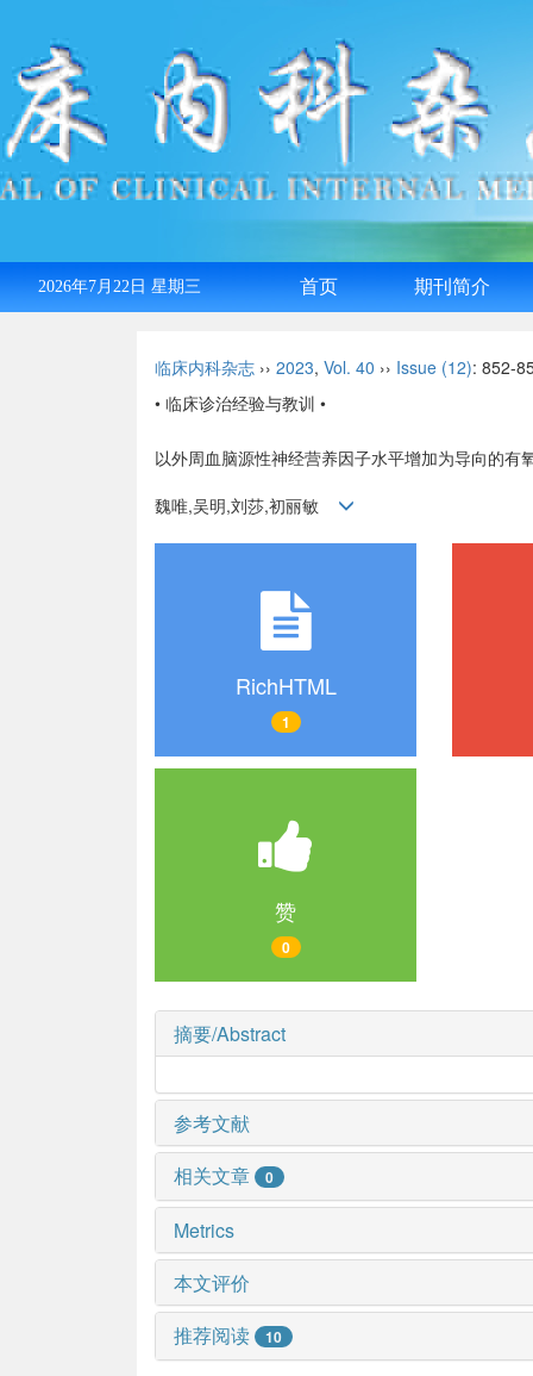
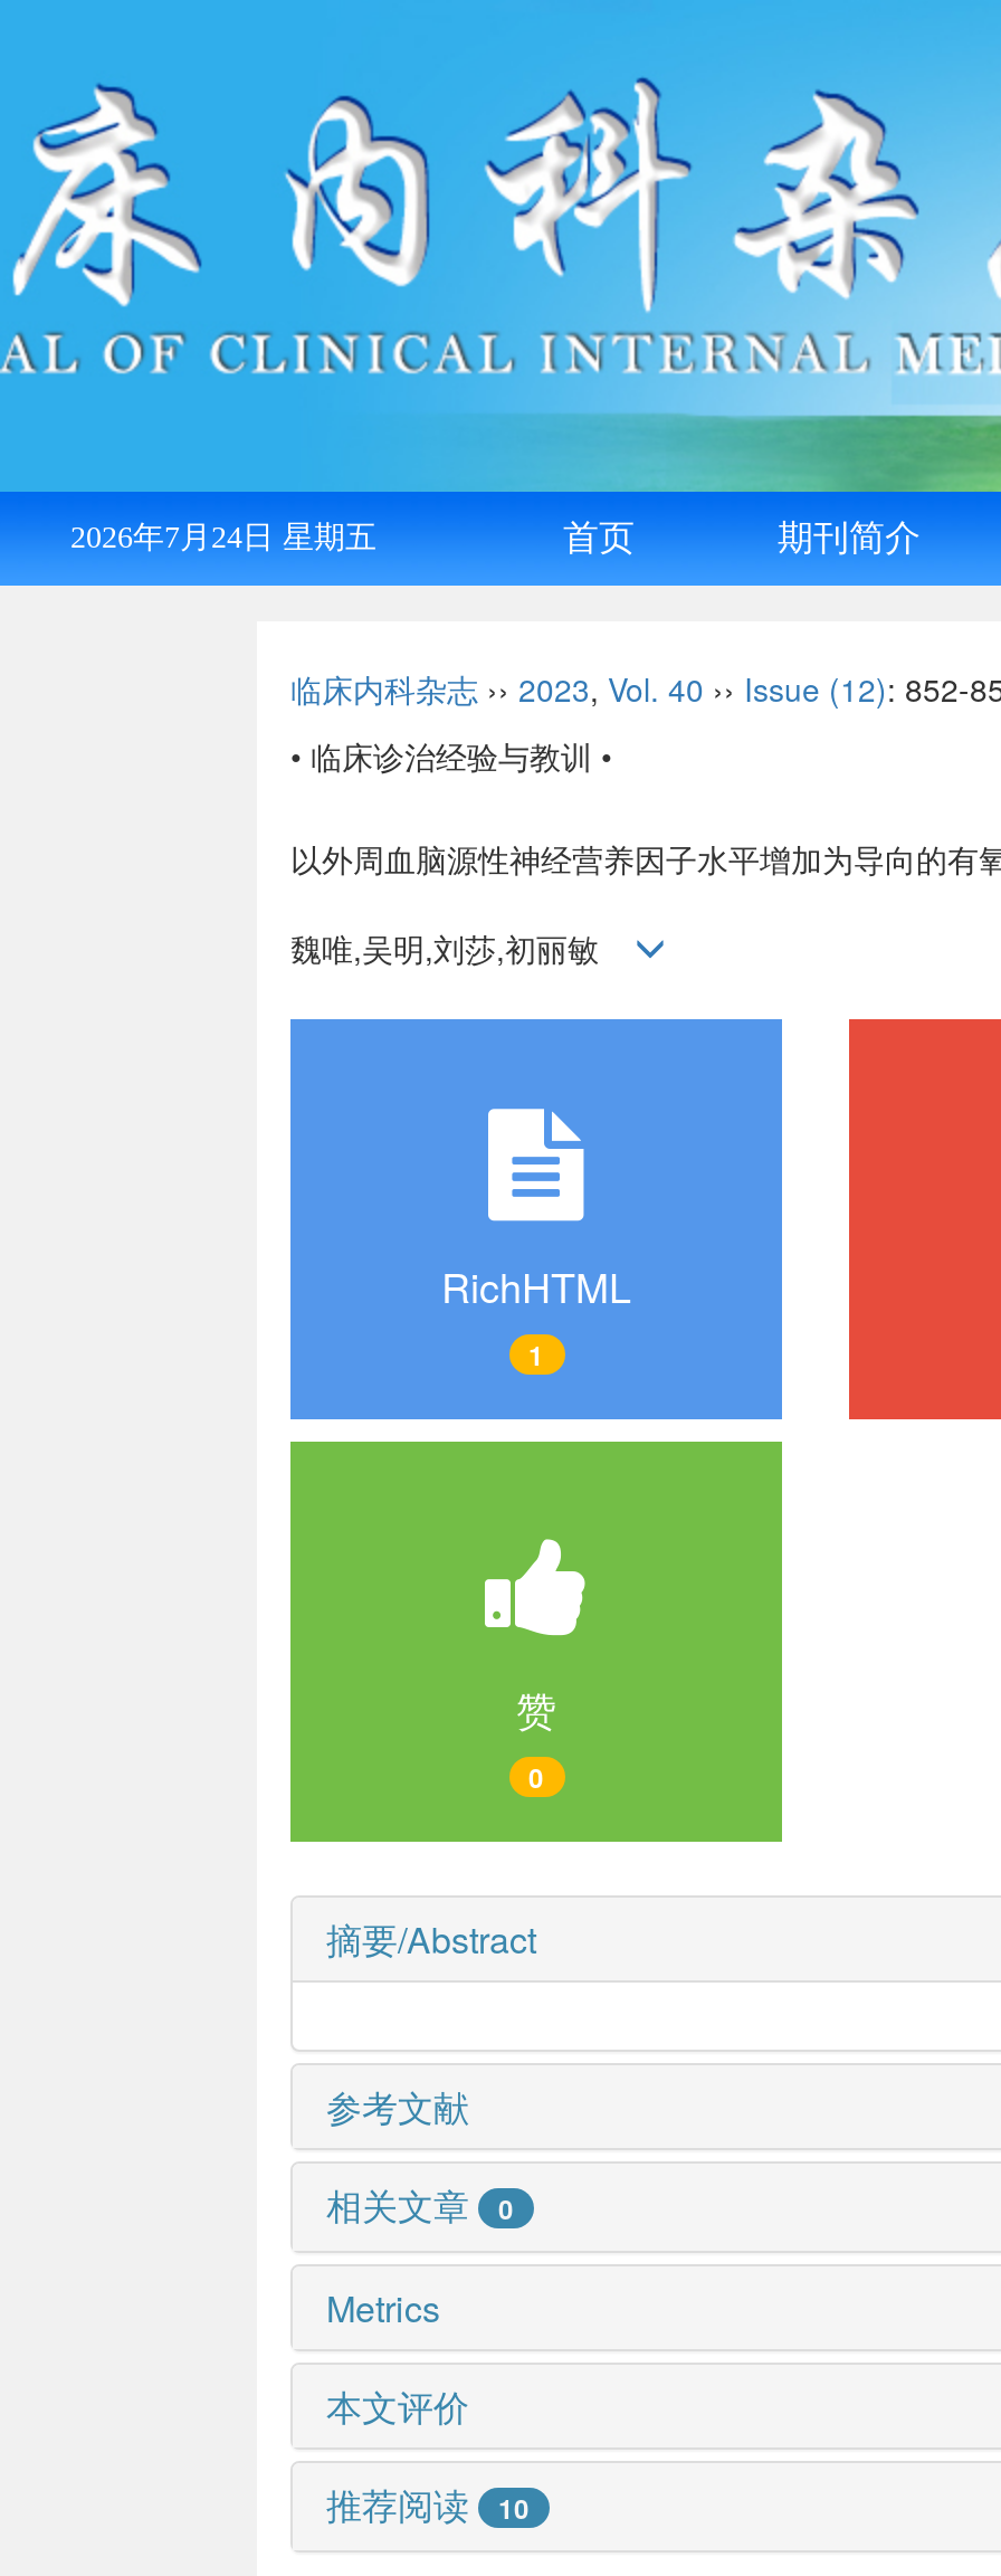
- 2026年7月22日 星期三
+ 2026年7月24日 星期五
